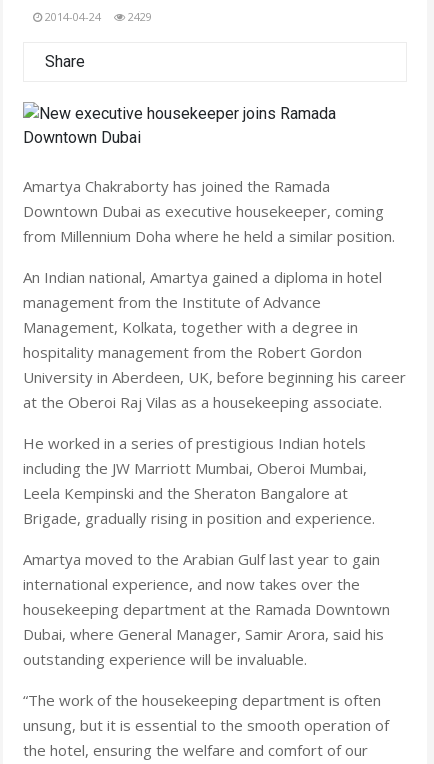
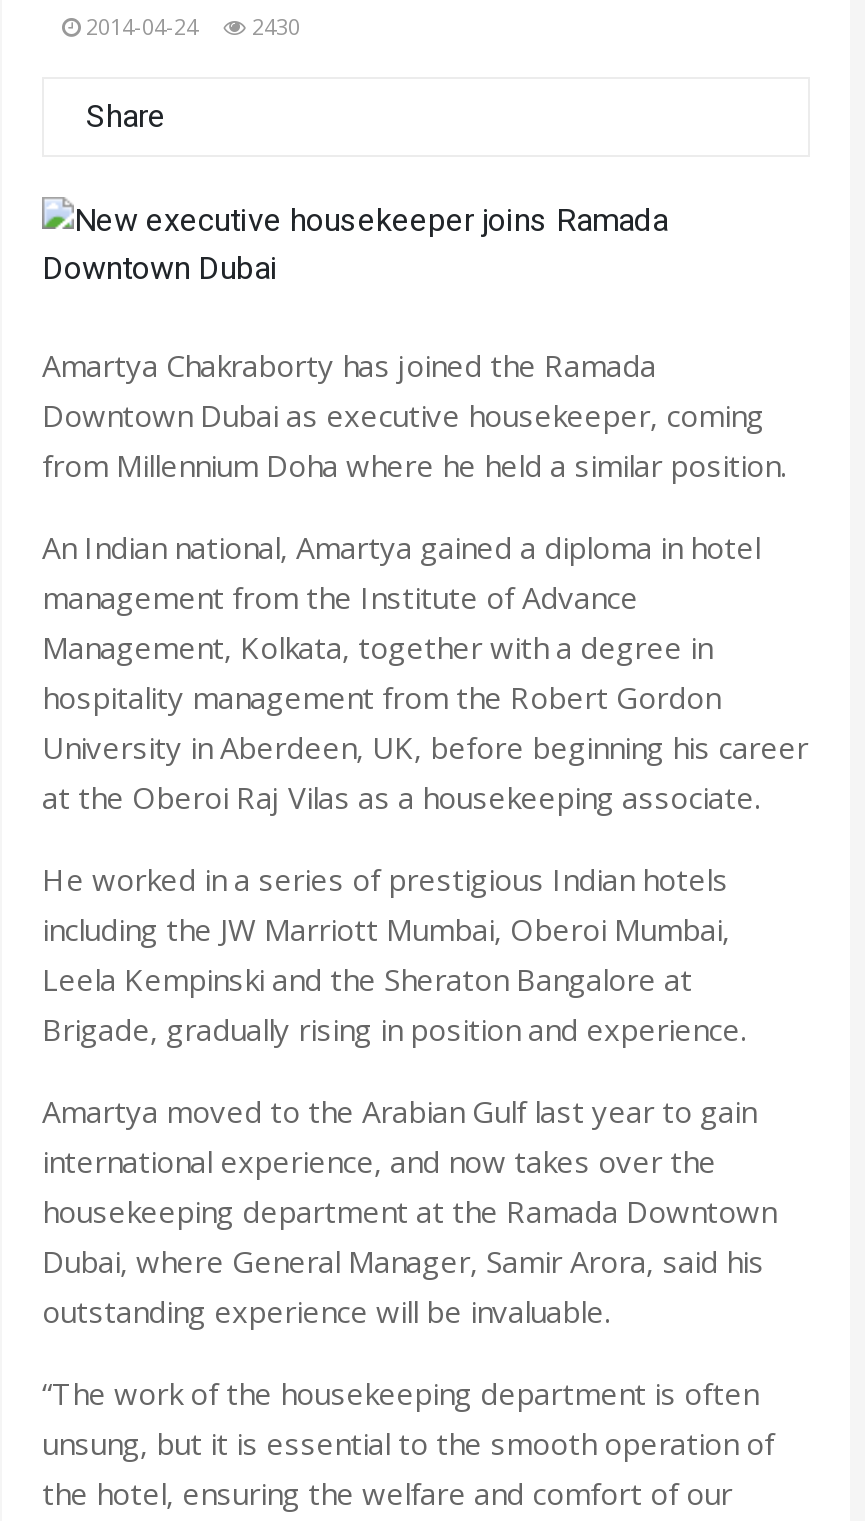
- 2014-04-24 2429
+ 2014-04-24 2430
